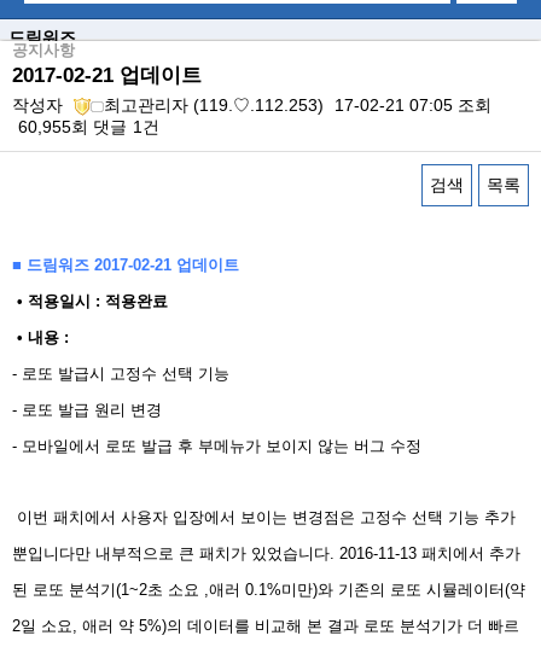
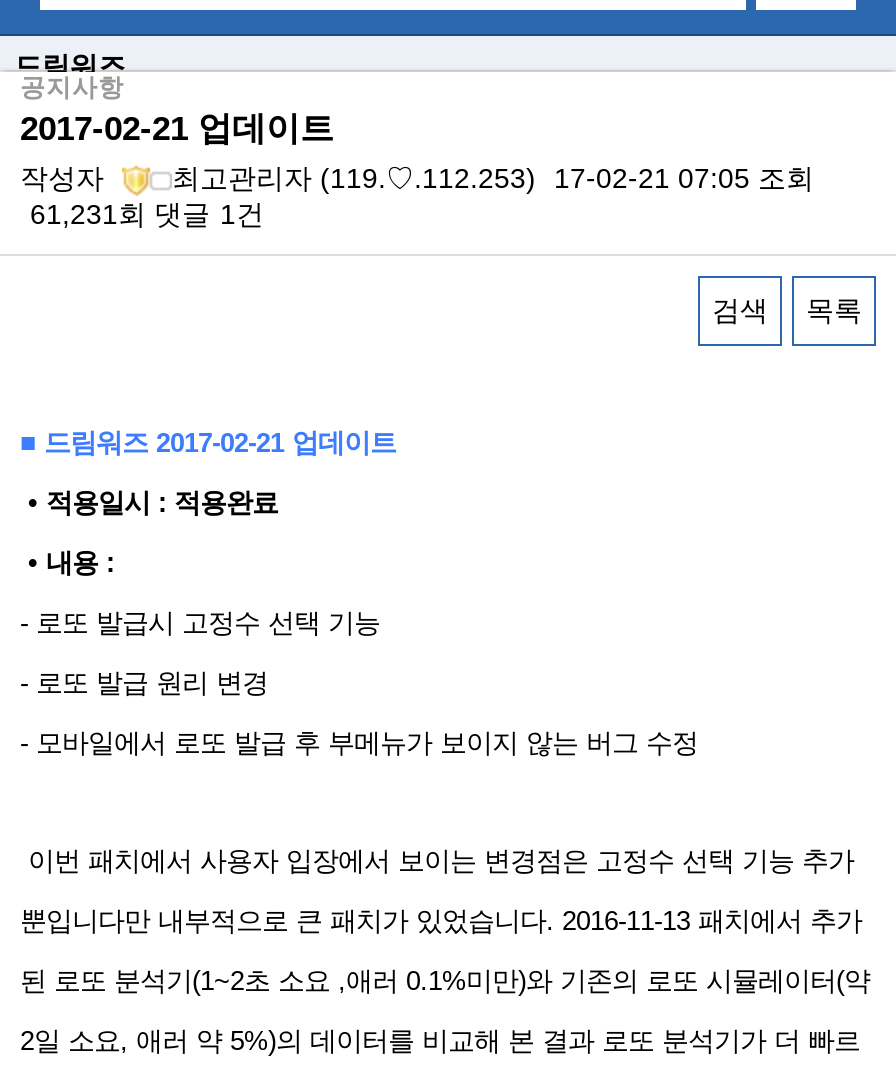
- 60,955회 댓글 1건
+ 61,231회 댓글 1건
